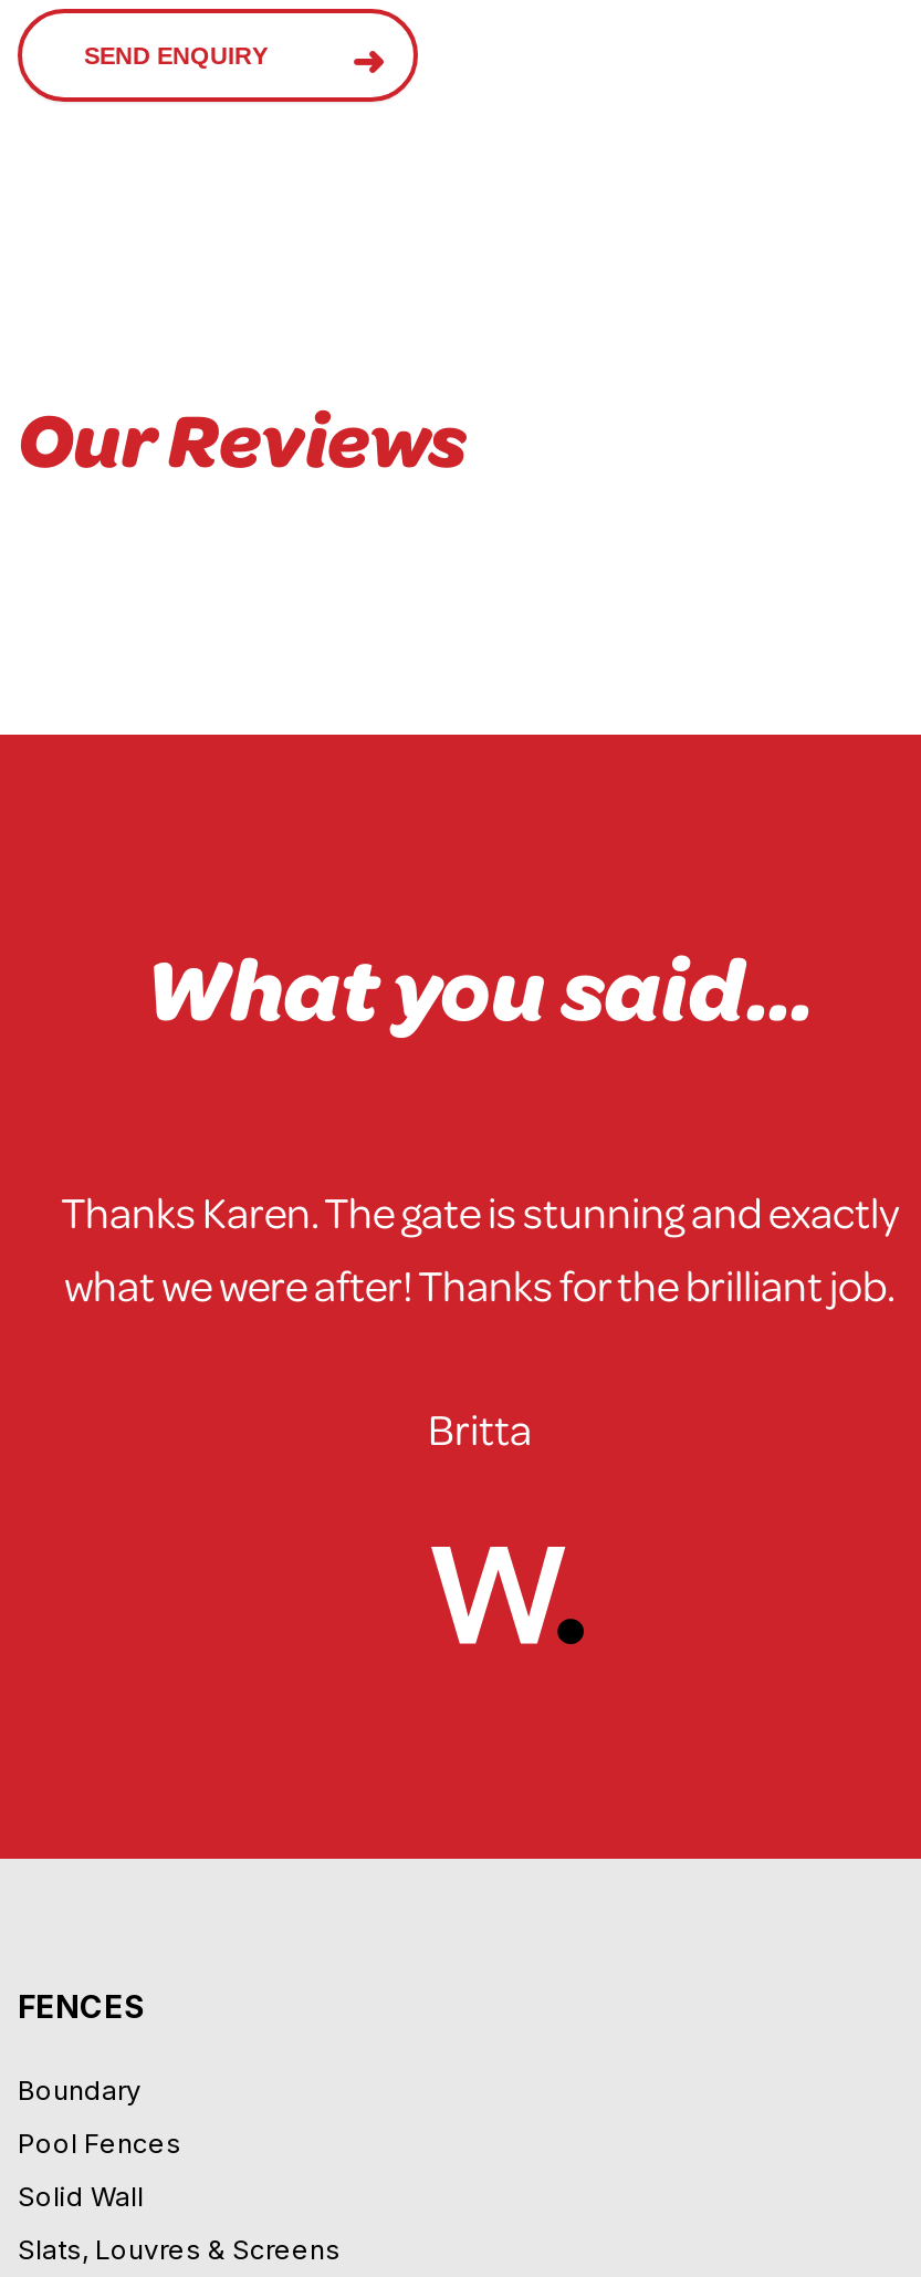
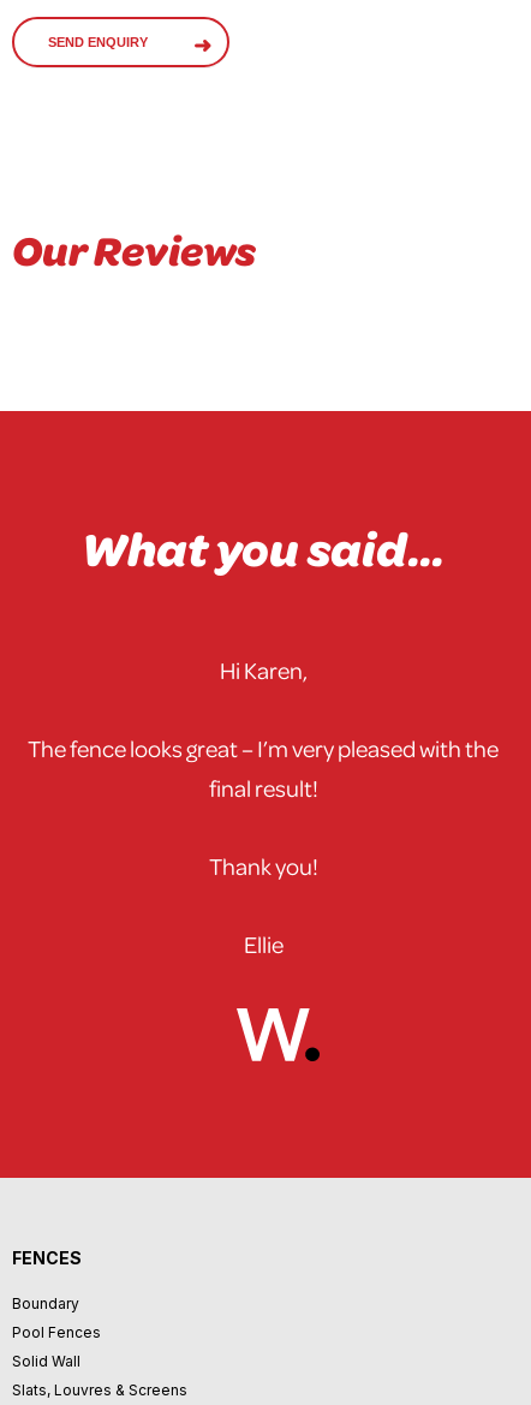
- Thanks Karen. The gate is stunning and exactly
- what we were after! Thanks for the brilliant job.
- Britta
+ Hi Karen,
+ The fence looks great – I’m very pleased with the
+ final result!
+ Thank you!
+ Ellie
